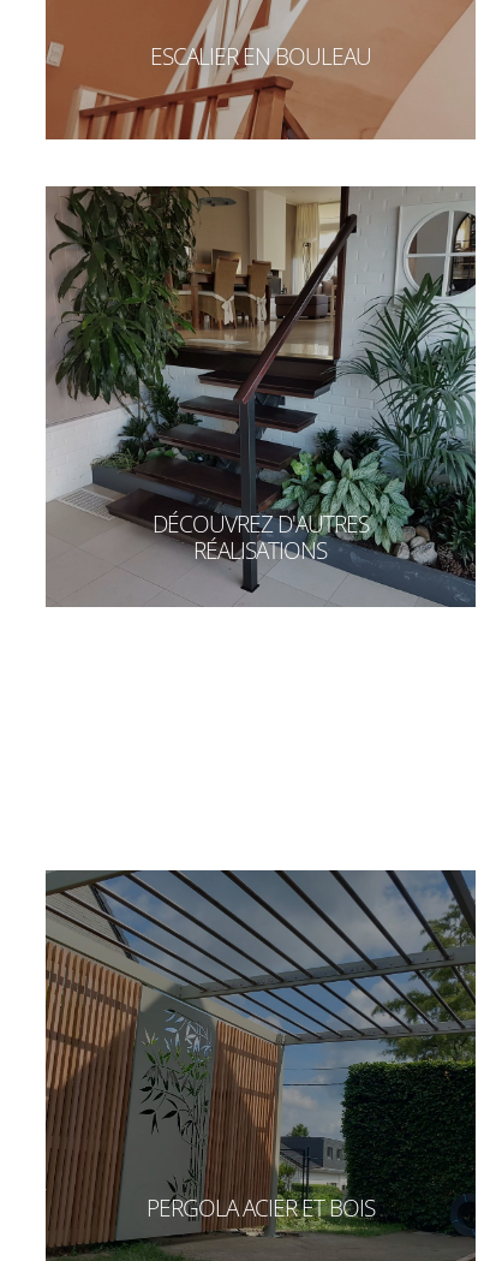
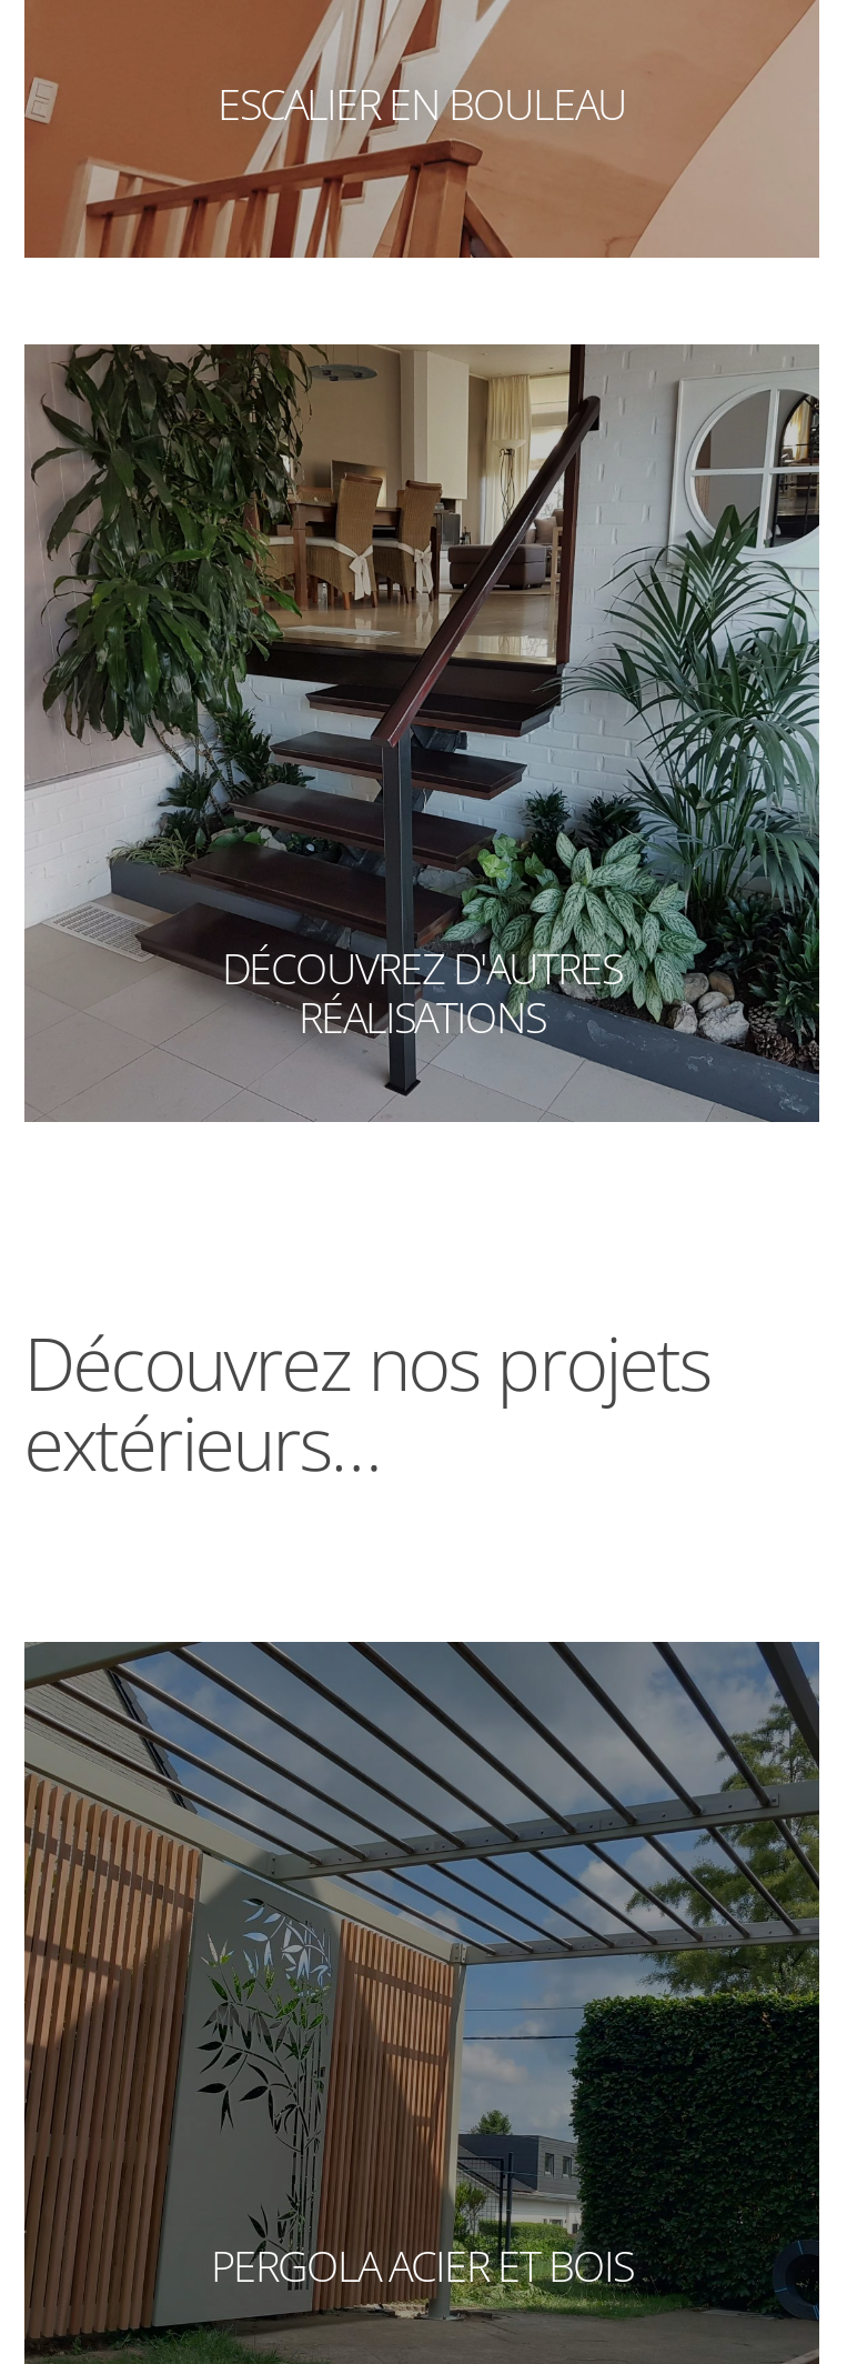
+ Découvrez nos projets
+ extérieurs…
